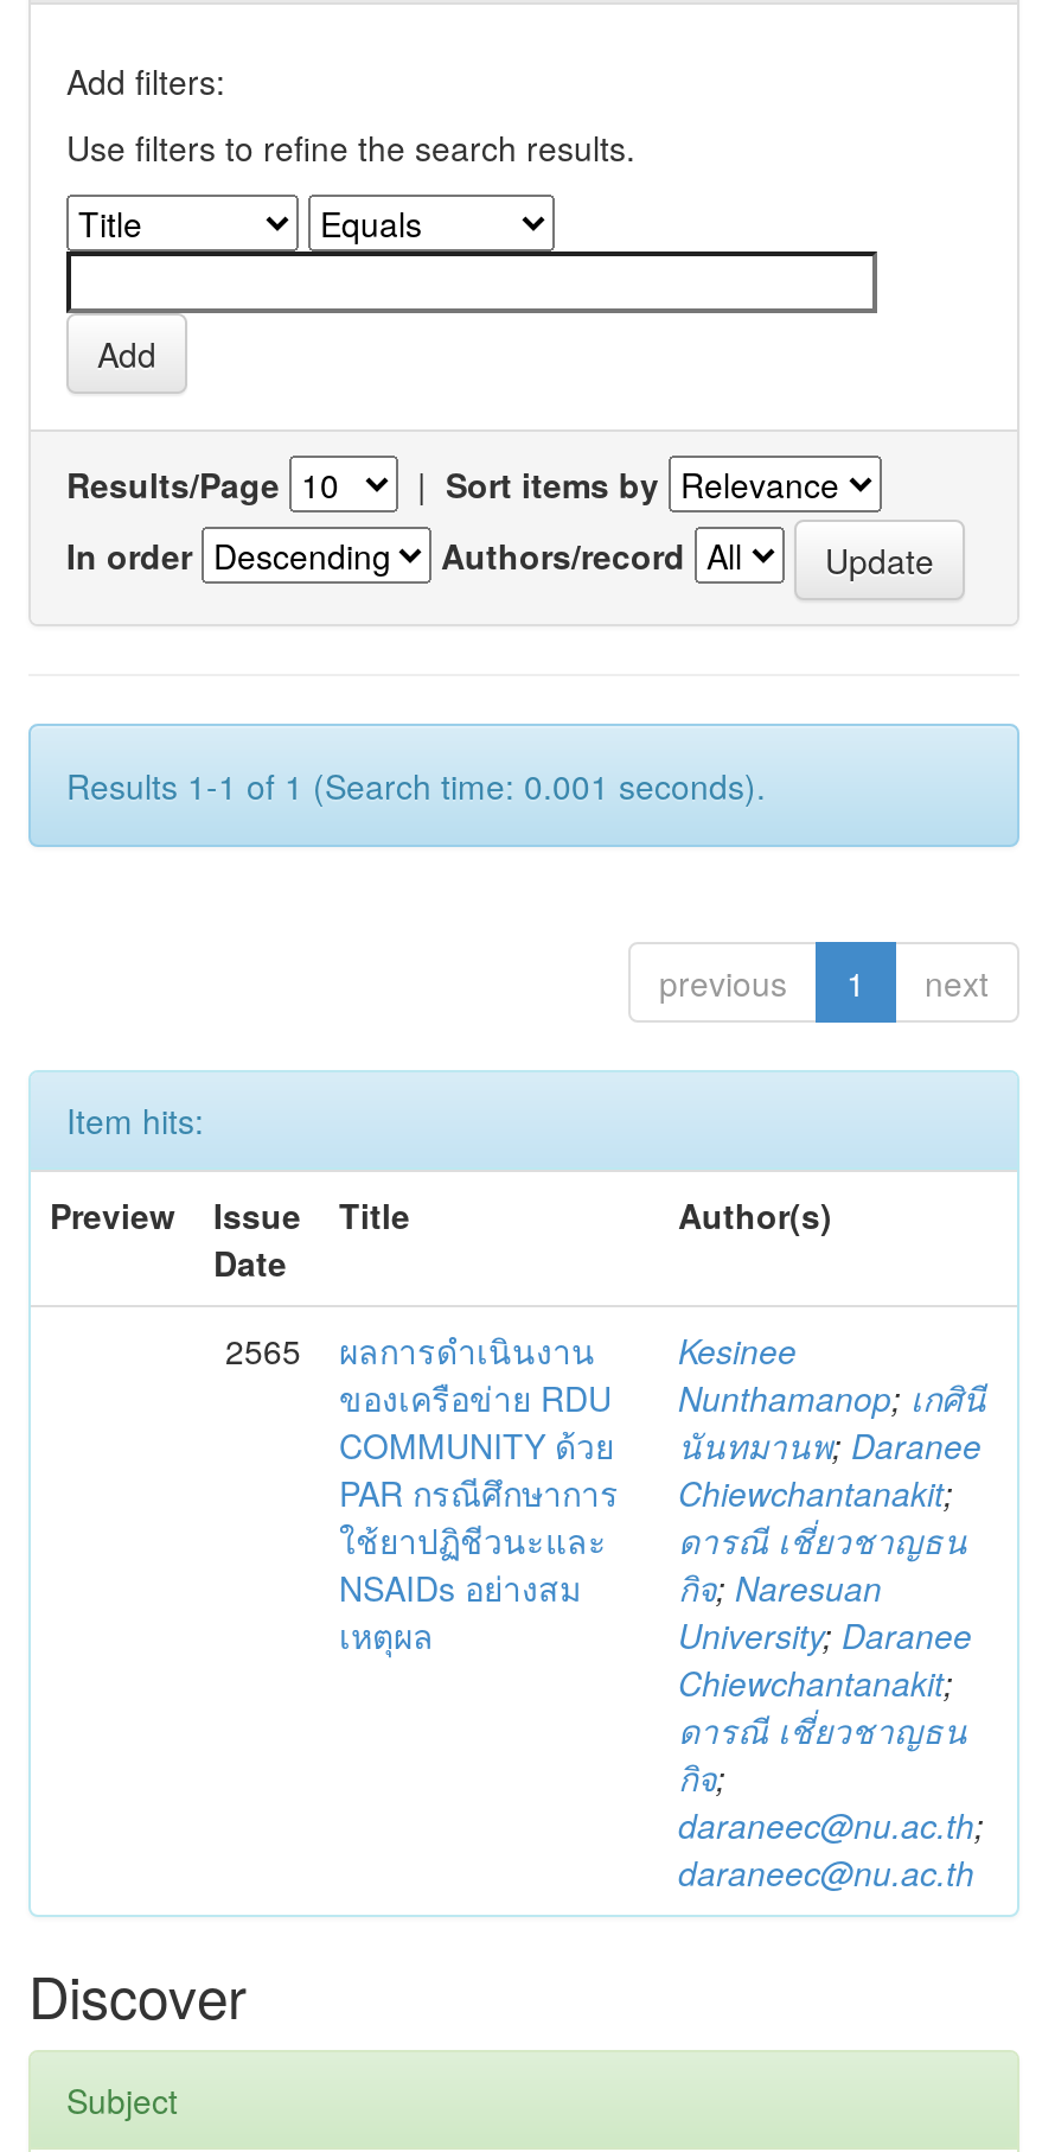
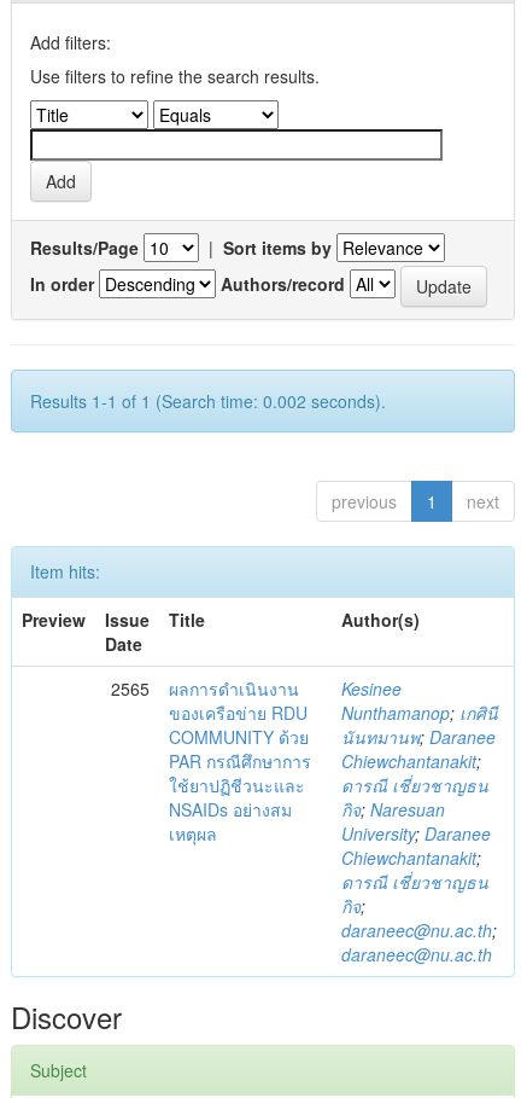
- Results 1-1 of 1 (Search time: 0.001 seconds).
+ Results 1-1 of 1 (Search time: 0.002 seconds).
